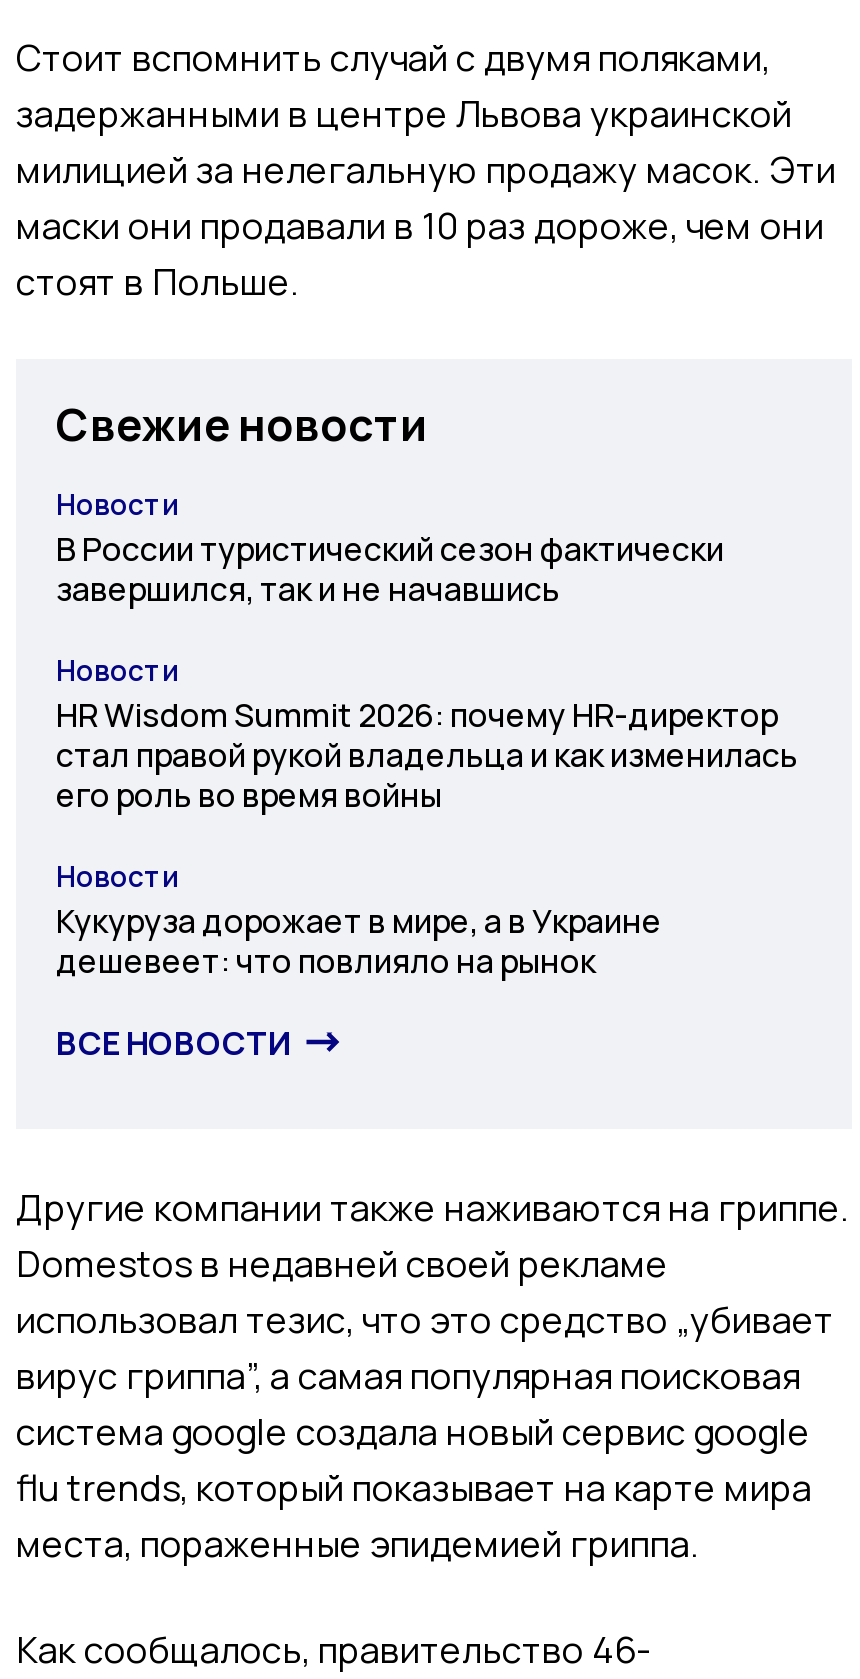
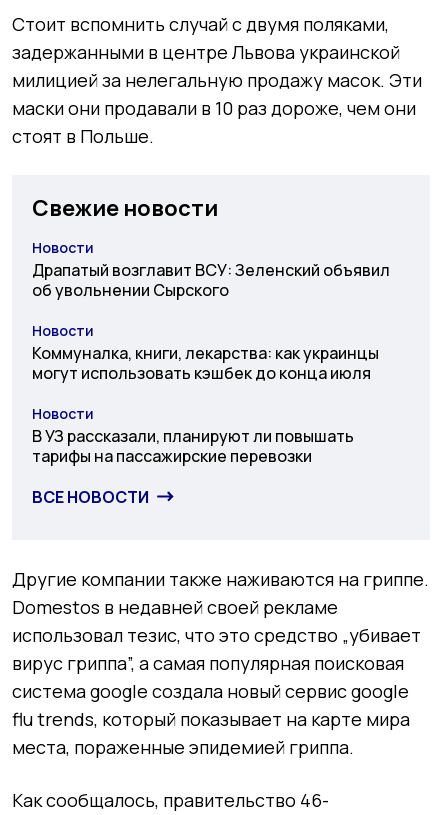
- В России туристический сезон фактически
- завершился, так и не начавшись
+ Драпатый возглавит ВСУ: Зеленский объявил
+ об увольнении Сырского

- HR Wisdom Summit 2026: почему HR-директор
- стал правой рукой владельца и как изменилась
- его роль во время войны
+ Коммуналка, книги, лекарства: как украинцы
+ могут использовать кэшбек до конца июля

- Кукуруза дорожает в мире, а в Украине
- дешевеет: что повлияло на рынок
+ В УЗ рассказали, планируют ли повышать
+ тарифы на пассажирские перевозки
